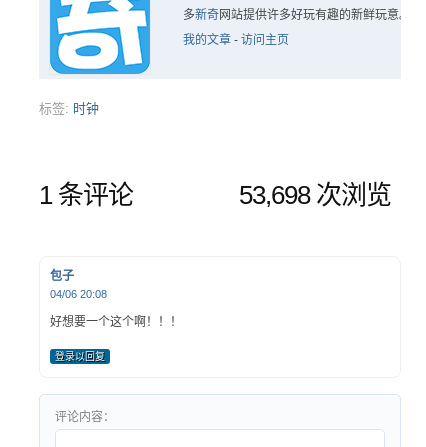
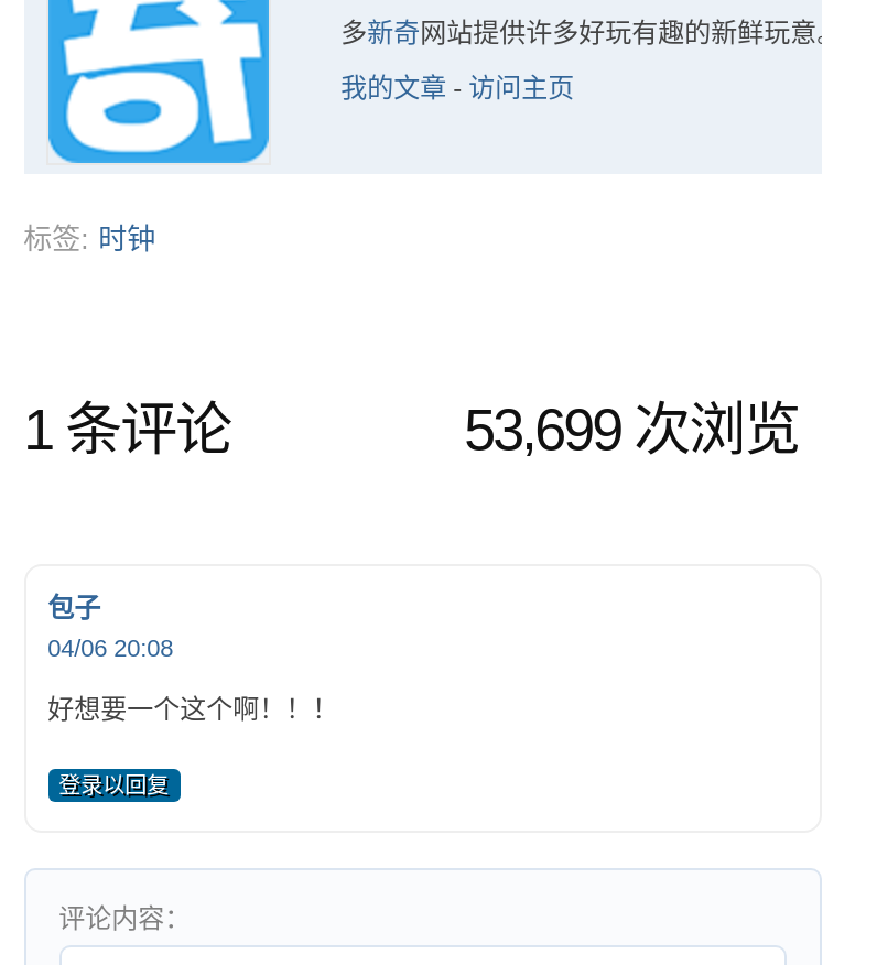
- 53,698 次浏览
+ 53,699 次浏览
